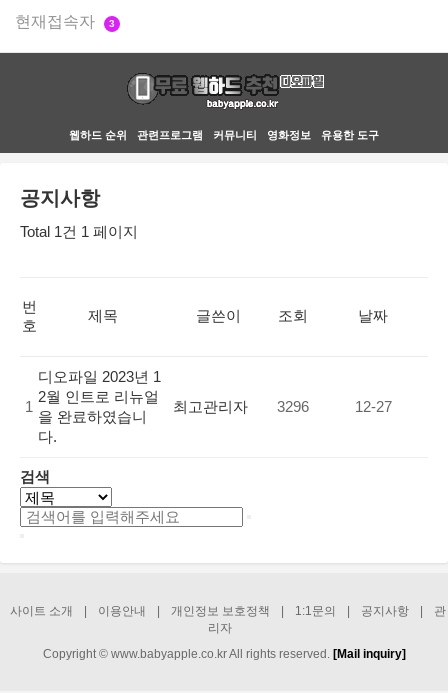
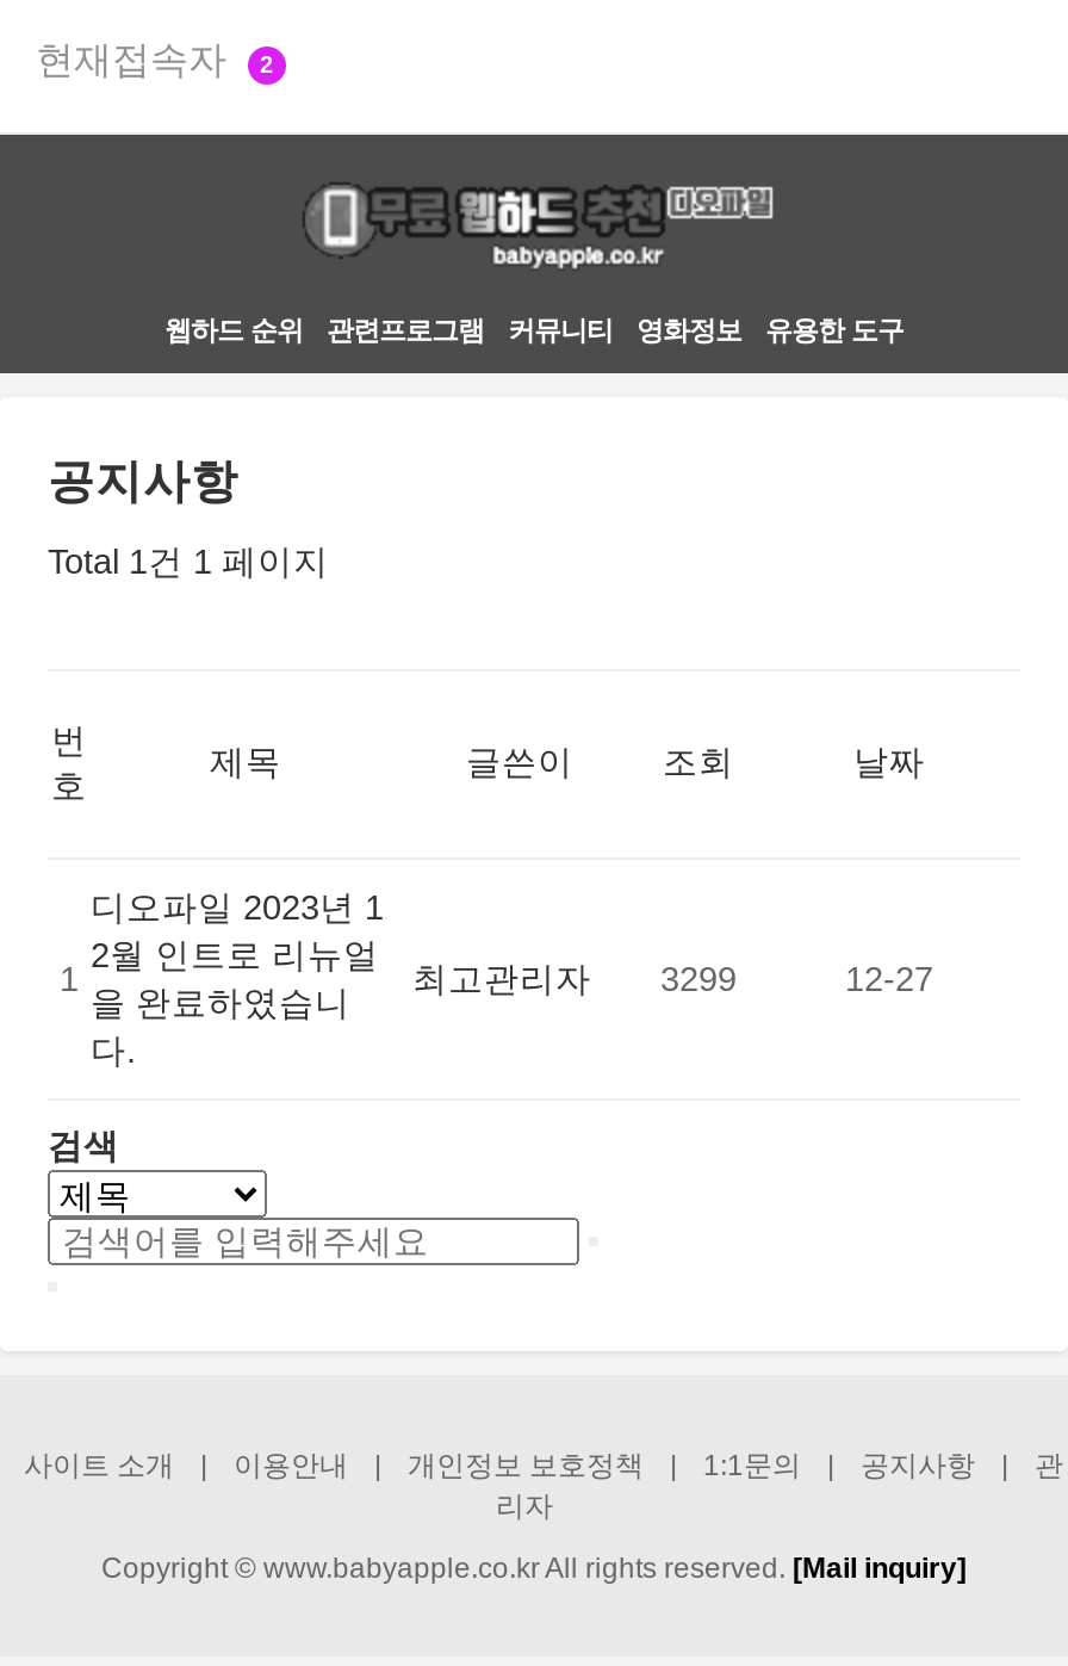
- 현재접속자 3
+ 현재접속자 2

- 최고관리자 3296
+ 최고관리자 3299
